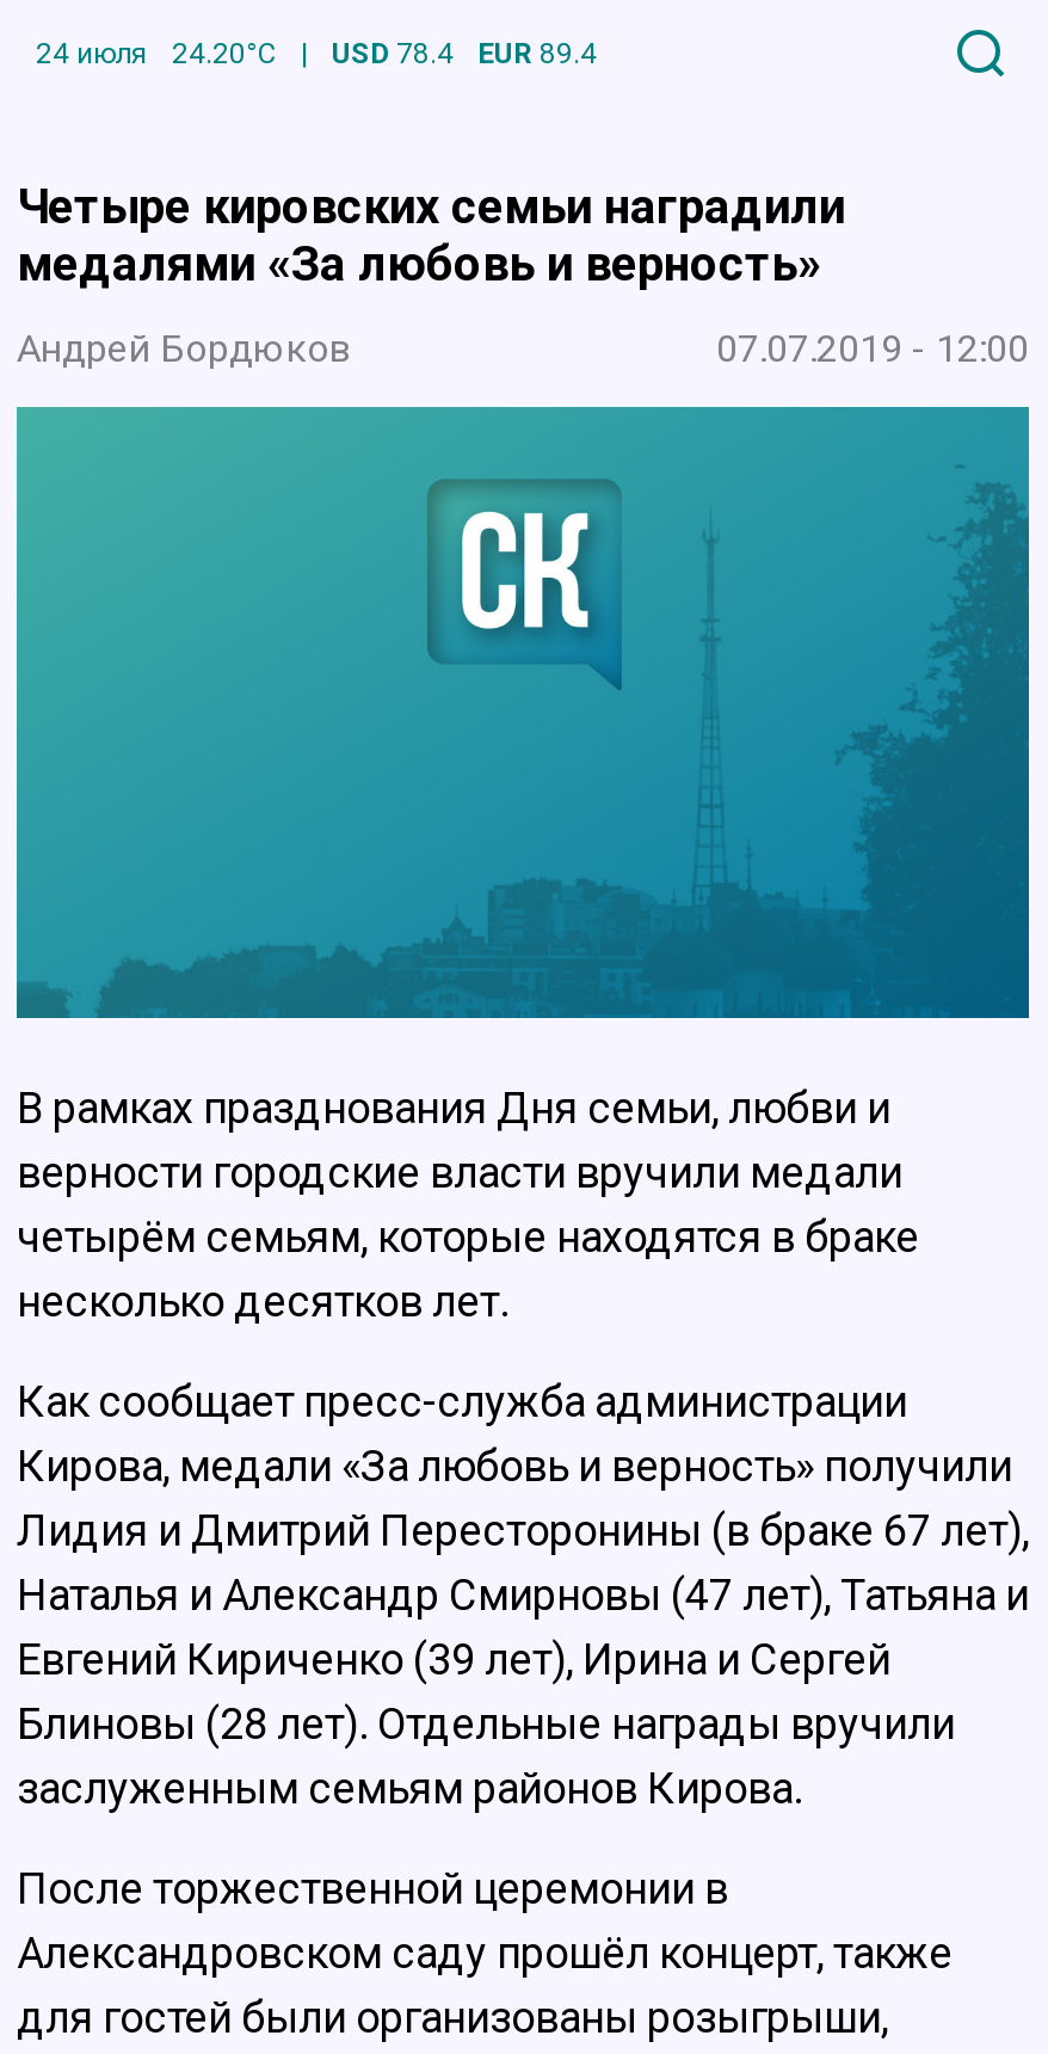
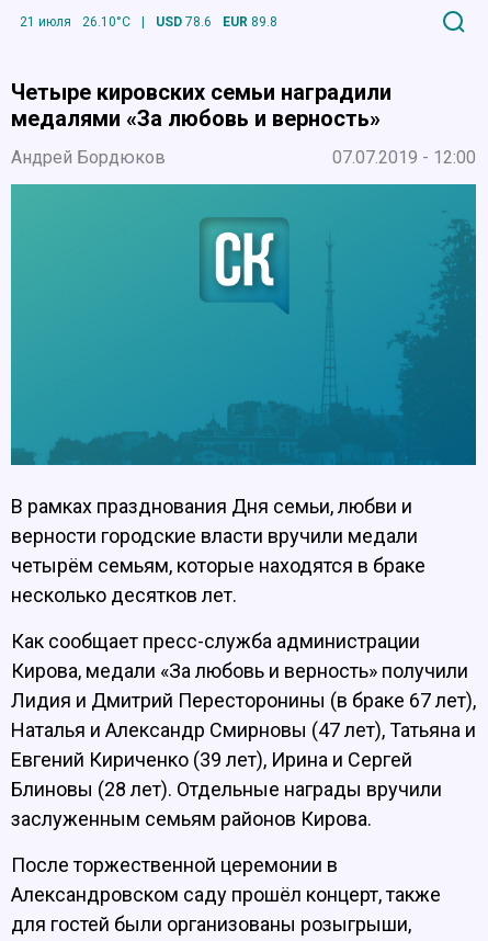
- 24 июля
- 24.20°C
+ 21 июля
+ 26.10°C

- USD 78.4
+ USD 78.6

- EUR 89.4
+ EUR 89.8
